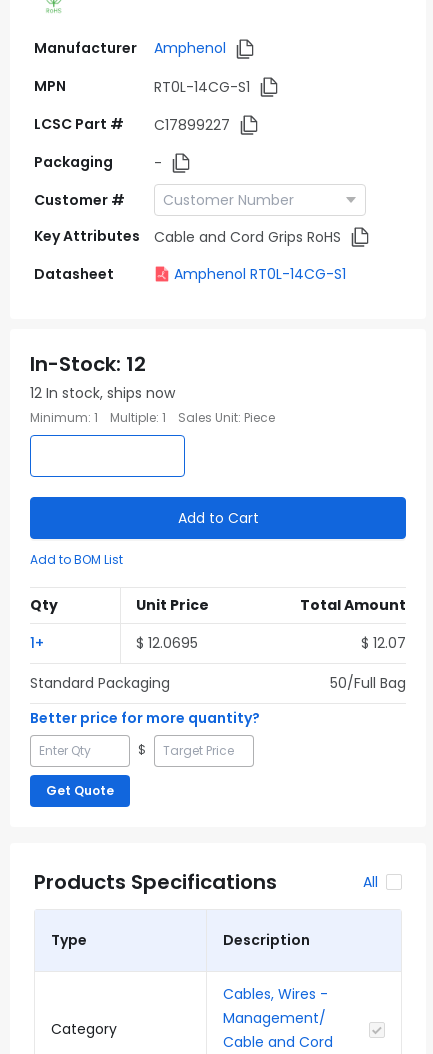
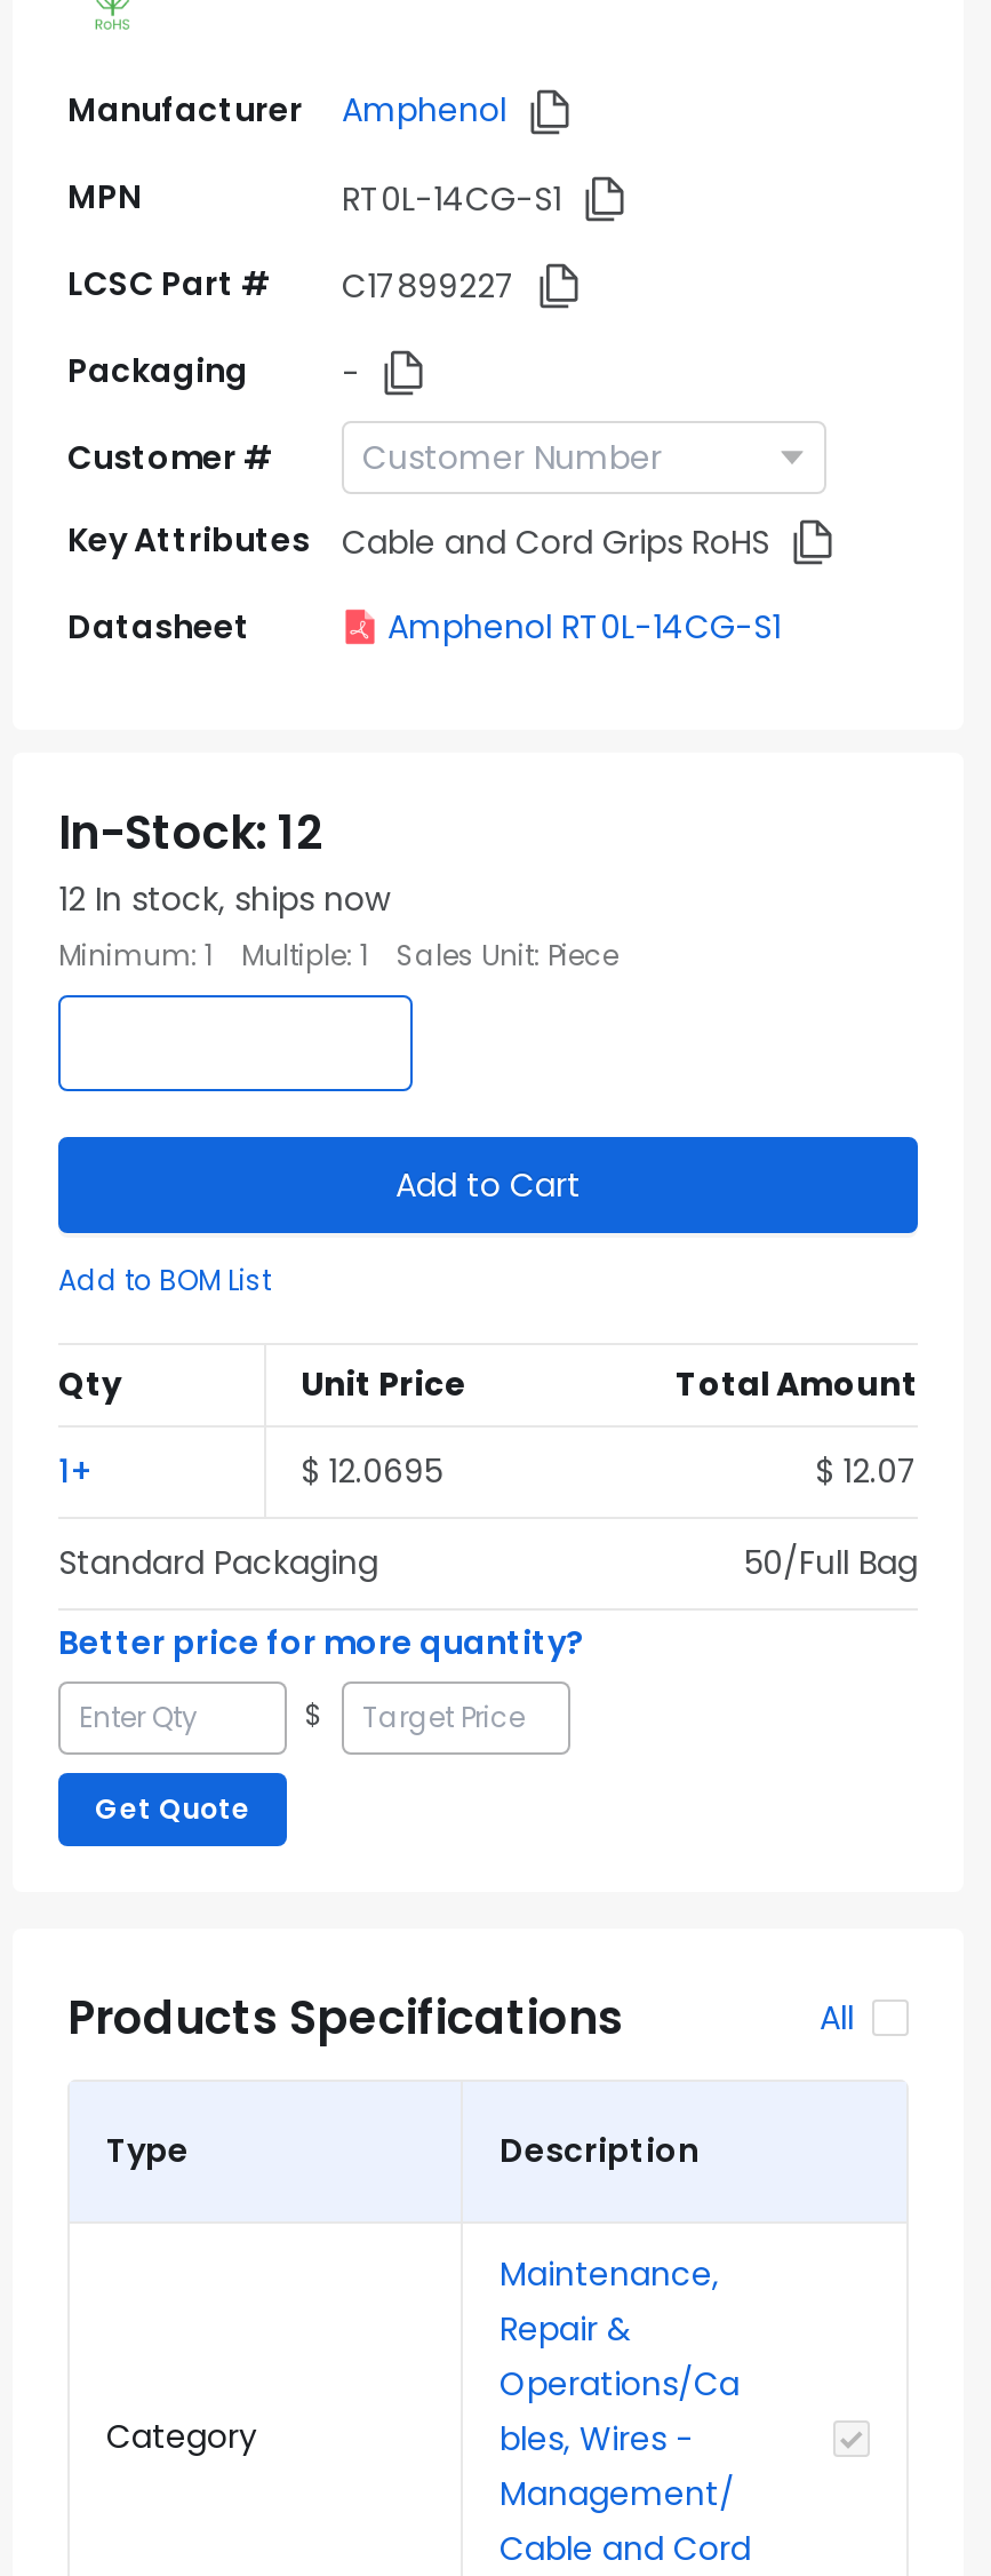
- Cables, Wires -
+ Maintenance,
+ Repair &
+ Operations/Ca
+ bles, Wires -
